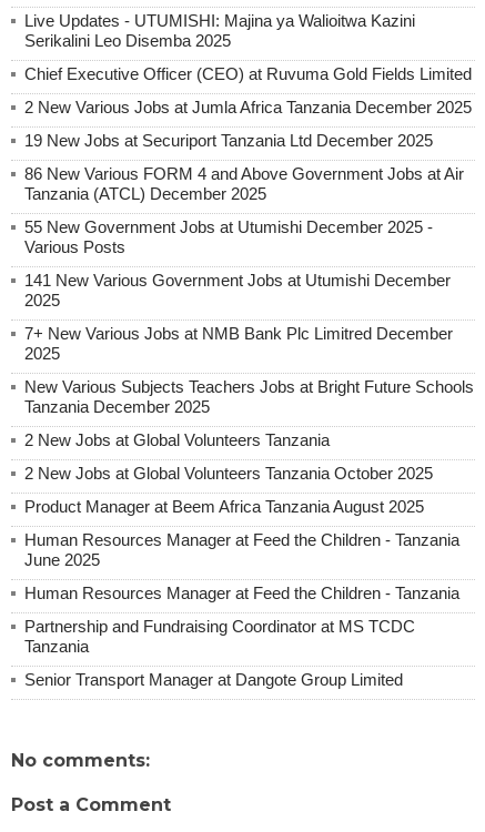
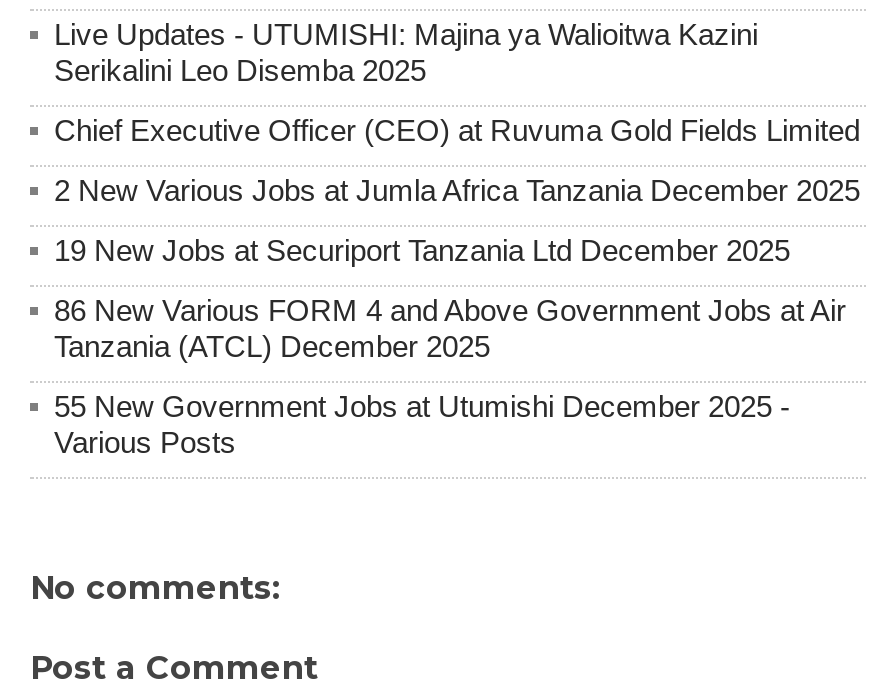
- 141 New Various Government Jobs at Utumishi December
- 2025
- 7+ New Various Jobs at NMB Bank Plc Limitred December
- 2025
- New Various Subjects Teachers Jobs at Bright Future Schools
- Tanzania December 2025
- 2 New Jobs at Global Volunteers Tanzania
- 2 New Jobs at Global Volunteers Tanzania October 2025
- Product Manager at Beem Africa Tanzania August 2025
- Human Resources Manager at Feed the Children - Tanzania
- June 2025
- Human Resources Manager at Feed the Children - Tanzania
- Partnership and Fundraising Coordinator at MS TCDC
- Tanzania
- Senior Transport Manager at Dangote Group Limited
